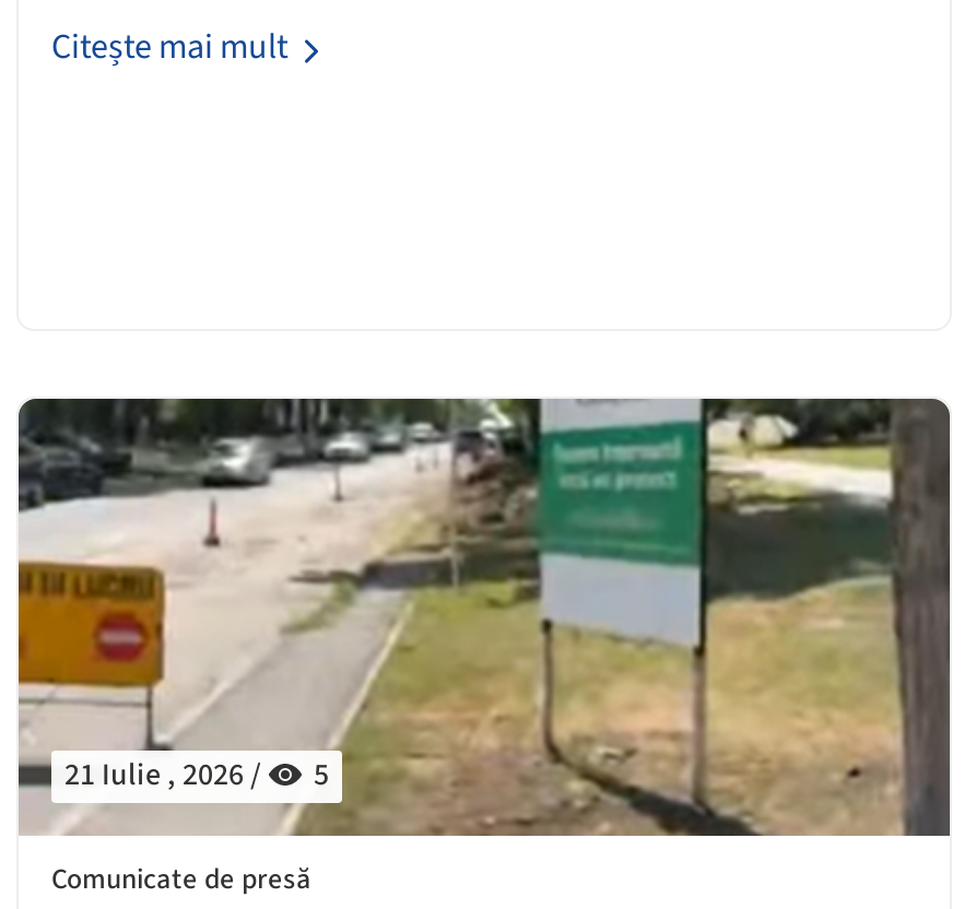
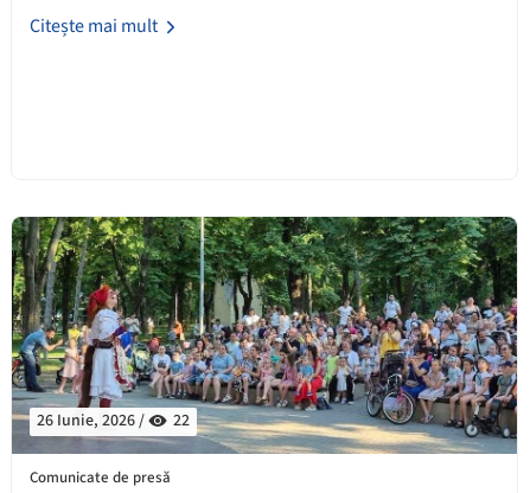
- [image]
- 21 Iulie , 2026 /
- 5
+ [image]
+ 26 Iunie, 2026 /
+ 22
